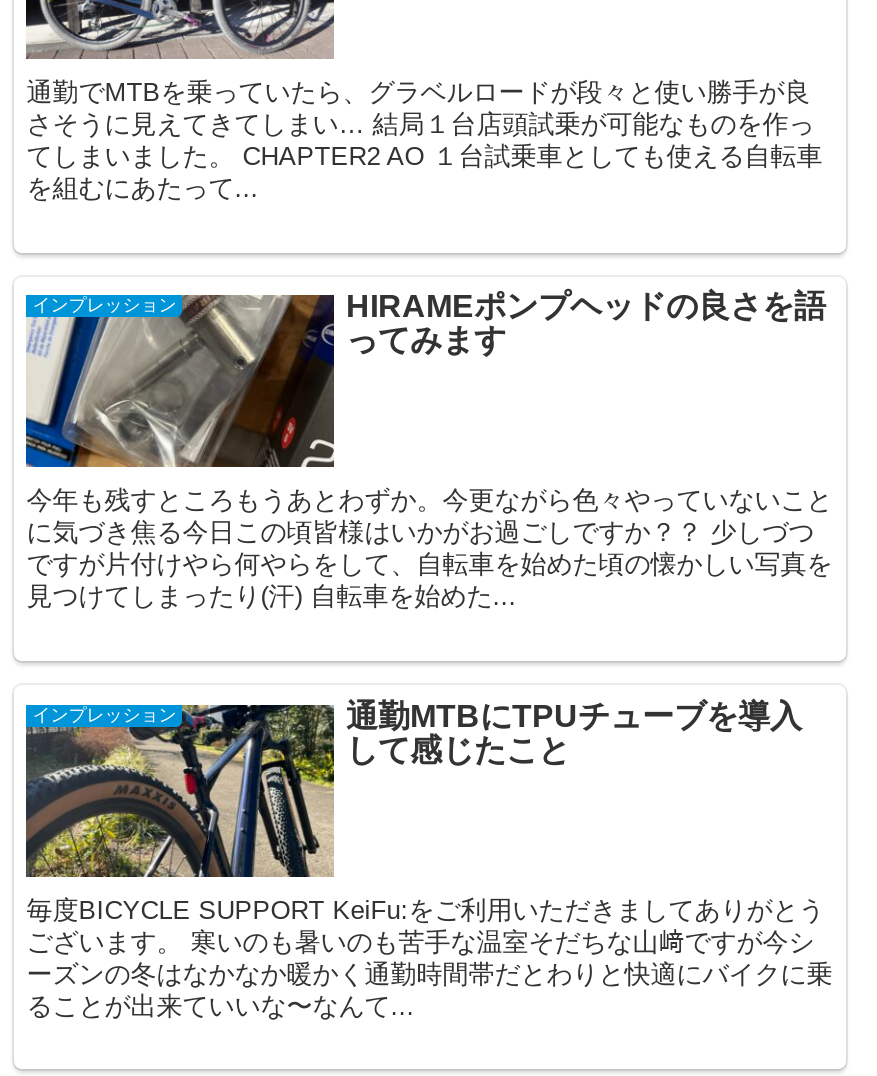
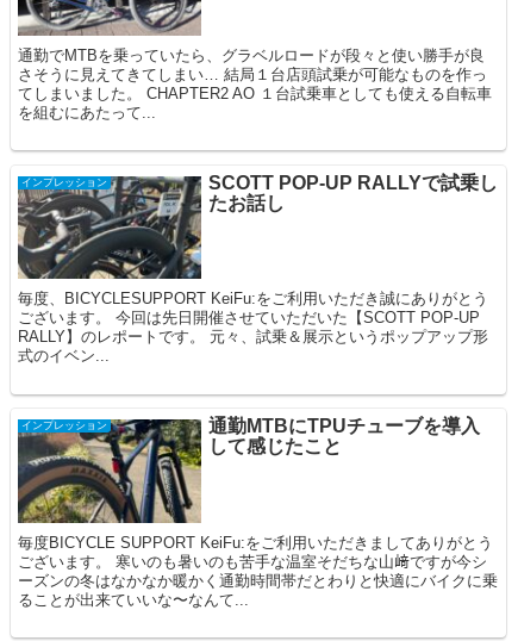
- [image]
- HIRAMEポンプヘッドの良さを語
- ってみます
+ [image]
+ SCOTT POP-UP RALLYで試乗し
+ たお話し

- 今年も残すところもうあとわずか。今更ながら色々やっていないこと
- に気づき焦る今日この頃皆様はいかがお過ごしですか？？ 少しづつ
- ですが片付けやら何やらをして、自転車を始めた頃の懐かしい写真を
- 見つけてしまったり(汗) 自転車を始めた...
+ 毎度、BICYCLESUPPORT KeiFu:をご利用いただき誠にありがとう
+ ございます。 今回は先日開催させていただいた【SCOTT POP-UP
+ RALLY】のレポートです。 元々、試乗＆展示というポップアップ形
+ 式のイベン...
